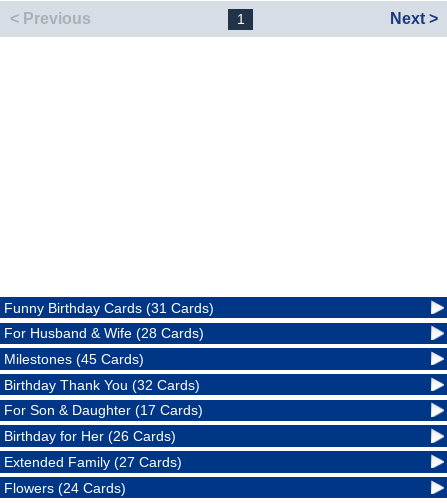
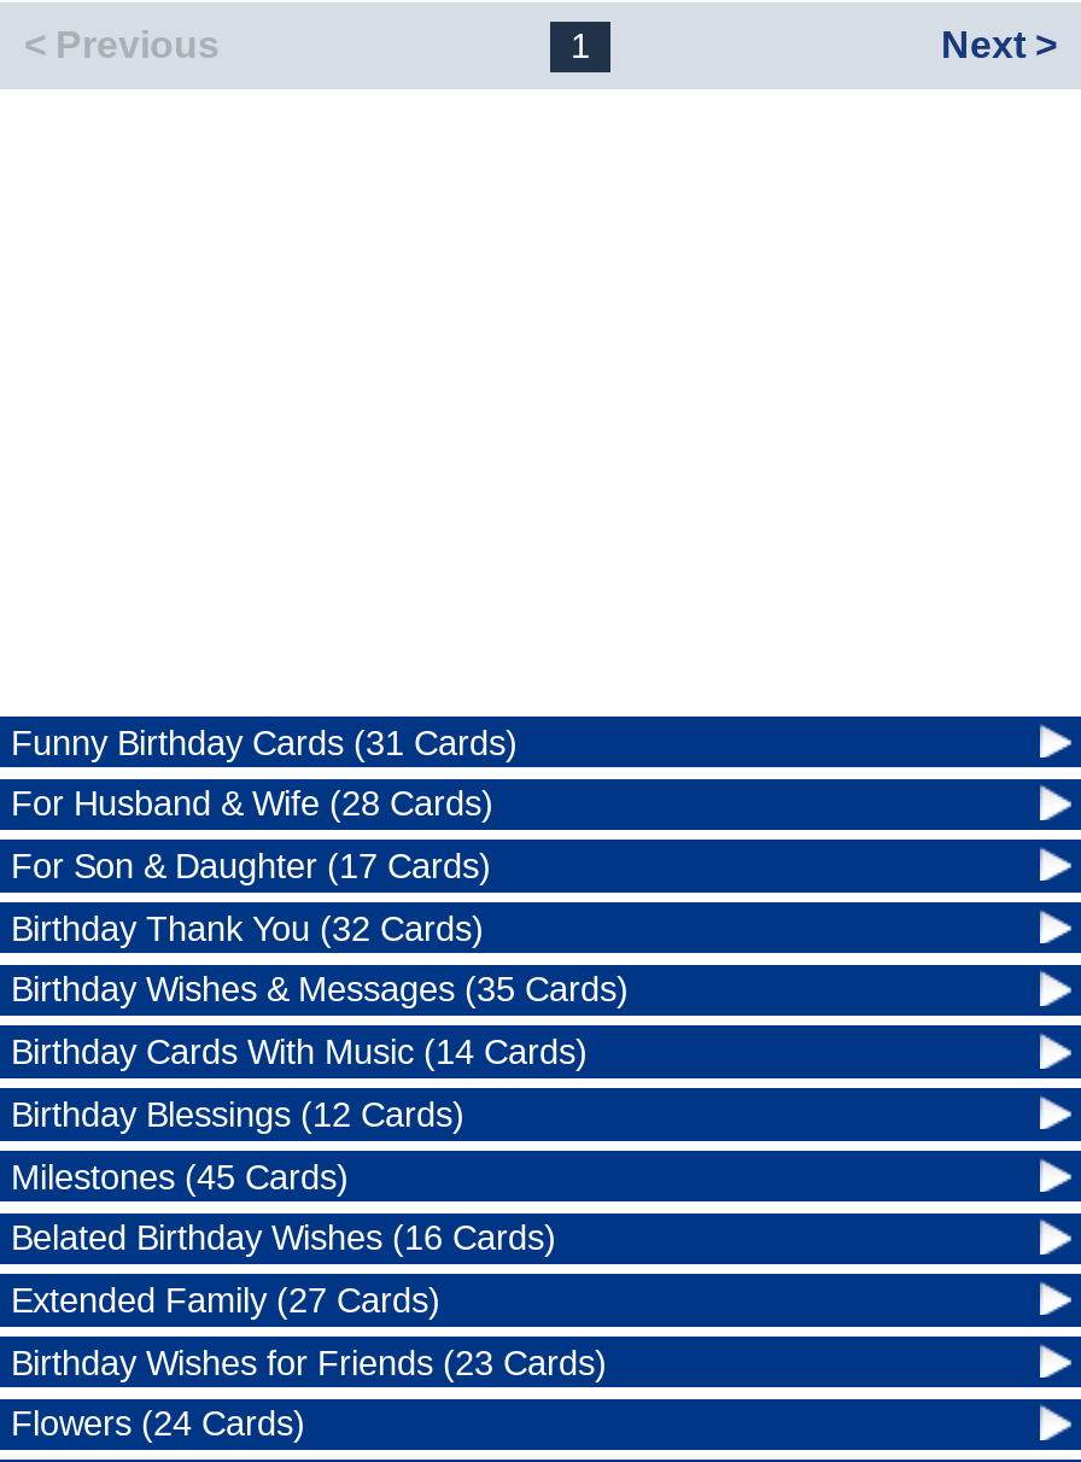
+ Birthday Wishes & Messages (35 Cards)
+ Birthday Cards With Music (14 Cards)
+ Birthday Blessings (12 Cards)

moved down: Milestones (45 Cards)

moved up: Birthday Thank You (32 Cards) | For Son & Daughter (17 Cards)

- Birthday for Her (26 Cards)
+ Belated Birthday Wishes (16 Cards)

+ Birthday Wishes for Friends (23 Cards)
